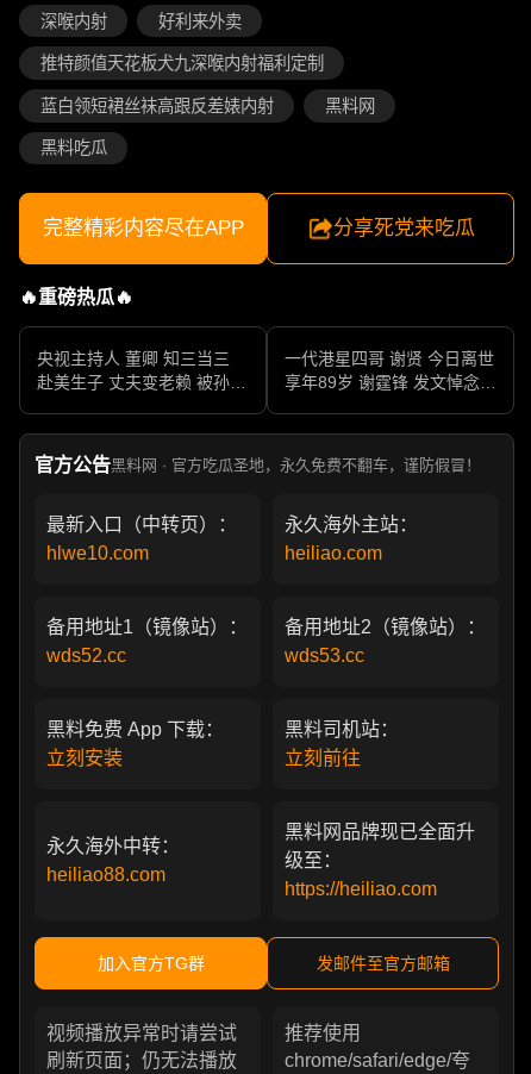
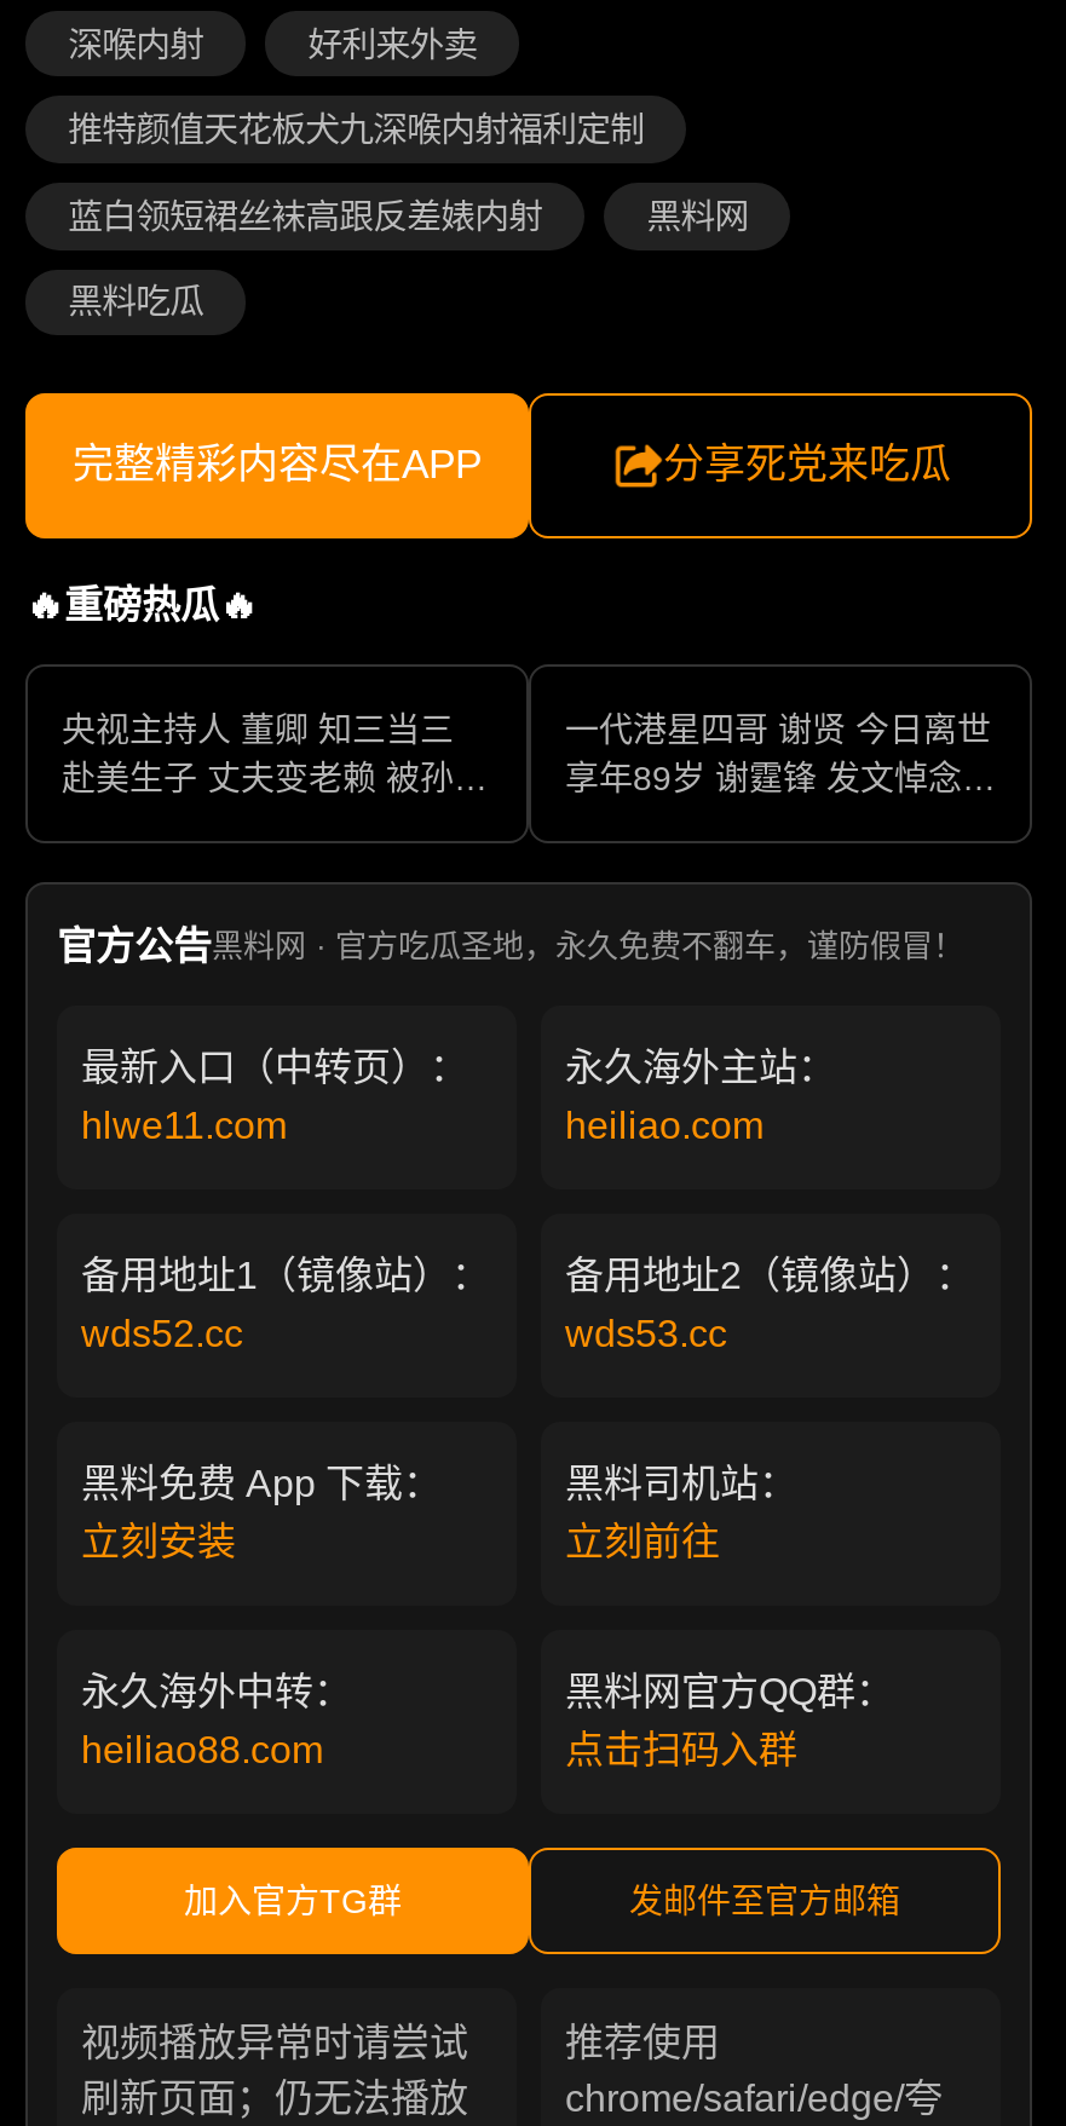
- hlwe10.com
+ hlwe11.com

- 黑料网品牌现已全面升
- 级至：
- https://heiliao.com
+ 黑料网官方QQ群：
+ 点击扫码入群
